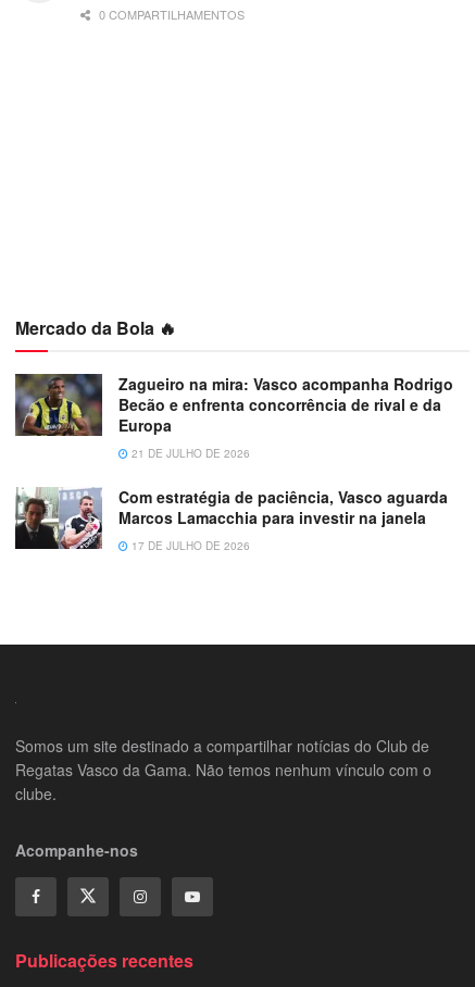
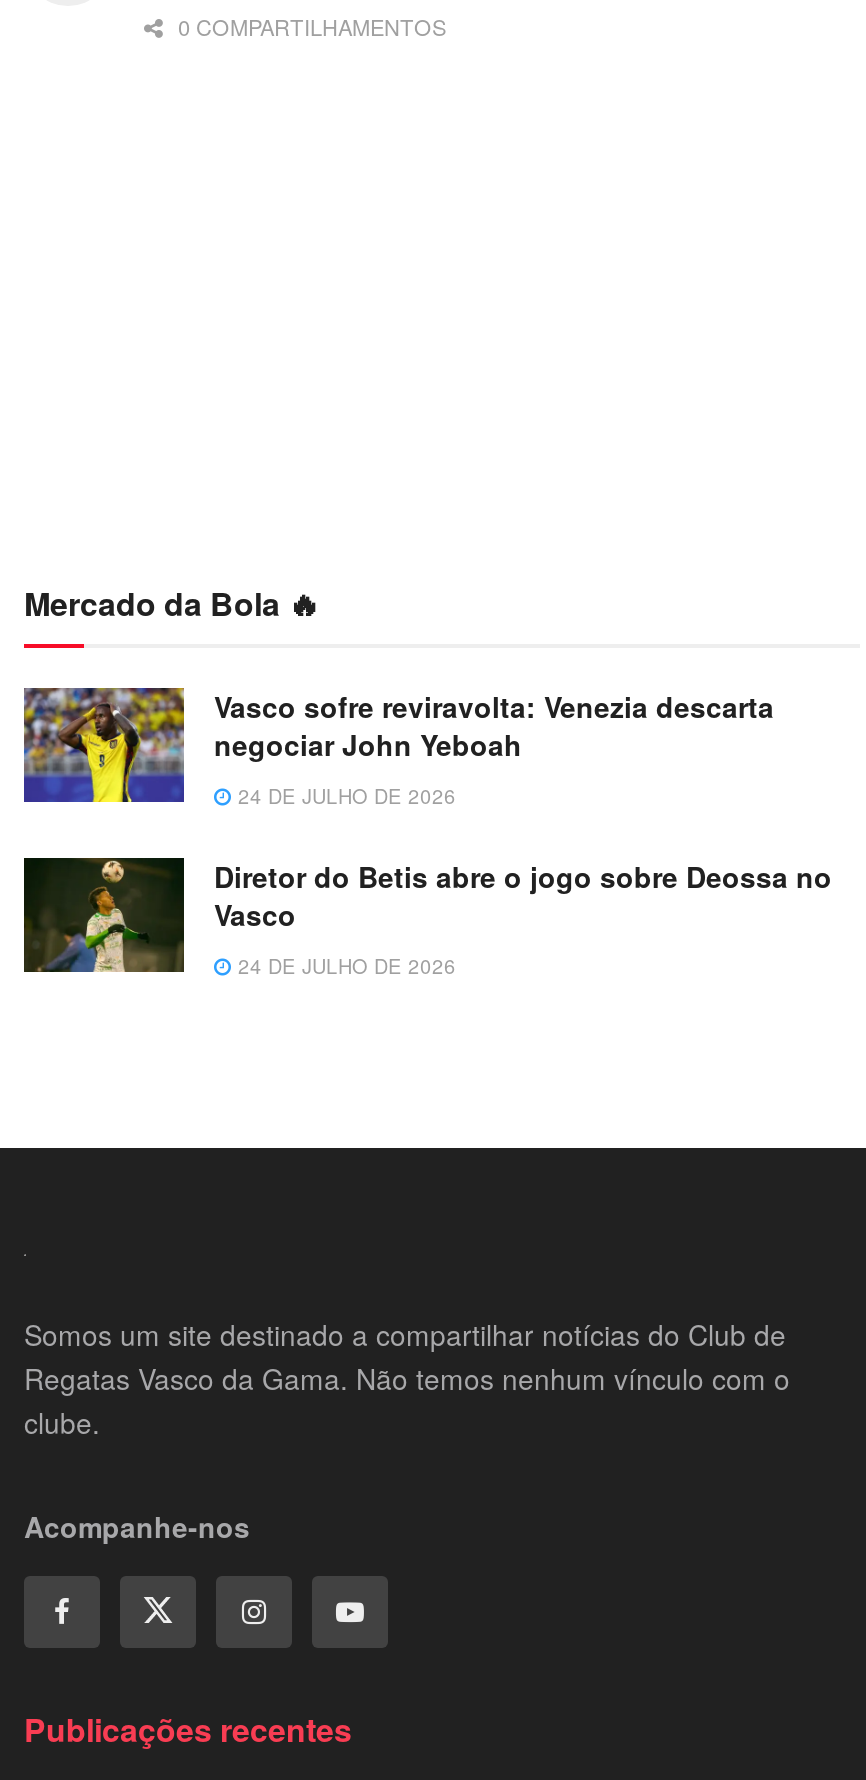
- [image]
- Zagueiro na mira: Vasco acompanha Rodrigo
- Becão e enfrenta concorrência de rival e da
- Europa
- 21 DE JULHO DE 2026
+ [image]
+ Vasco sofre reviravolta: Venezia descarta
+ negociar John Yeboah
+ 24 DE JULHO DE 2026

- [image]
- Com estratégia de paciência, Vasco aguarda
- Marcos Lamacchia para investir na janela
- 17 DE JULHO DE 2026
+ [image]
+ Diretor do Betis abre o jogo sobre Deossa no
+ Vasco
+ 24 DE JULHO DE 2026
